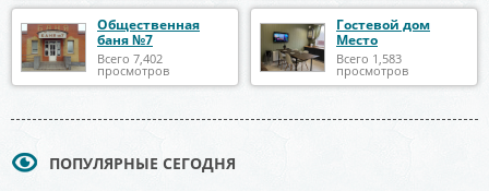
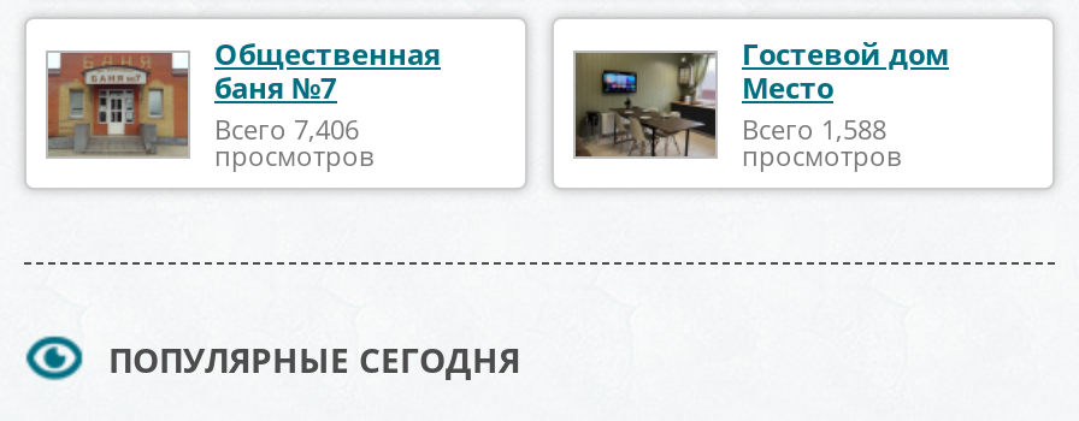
- Всего 7,402
+ Всего 7,406

- Всего 1,583
+ Всего 1,588
